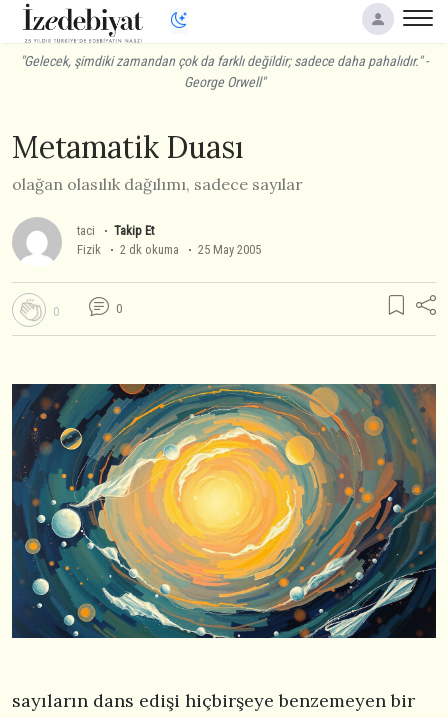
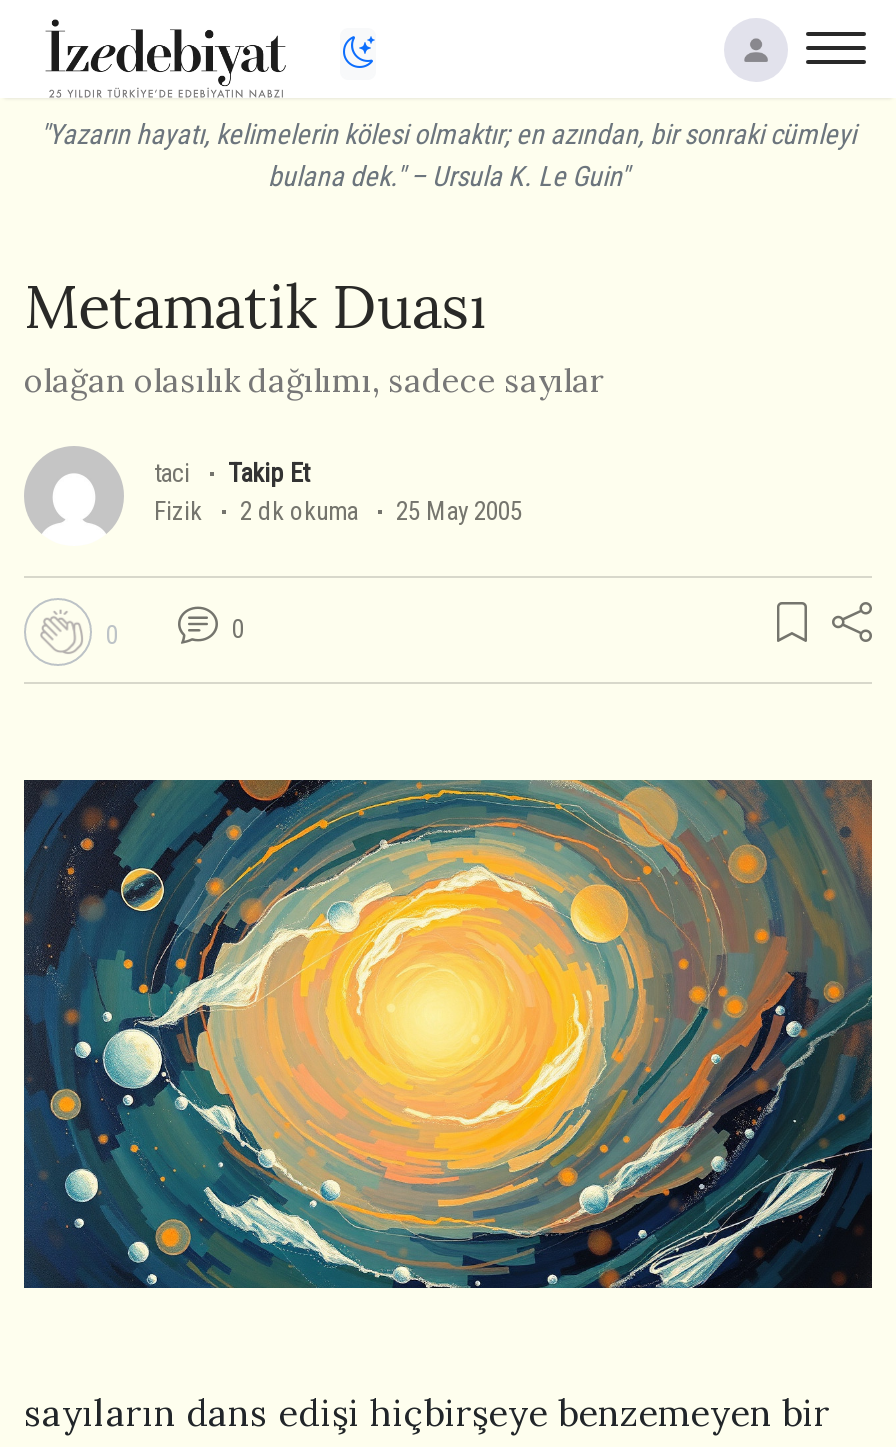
- "Gelecek, şimdiki zamandan çok da farklı değildir; sadece daha pahalıdır." -
- George Orwell"
+ "Yazarın hayatı, kelimelerin kölesi olmaktır; en azından, bir sonraki cümleyi
+ bulana dek." – Ursula K. Le Guin"
